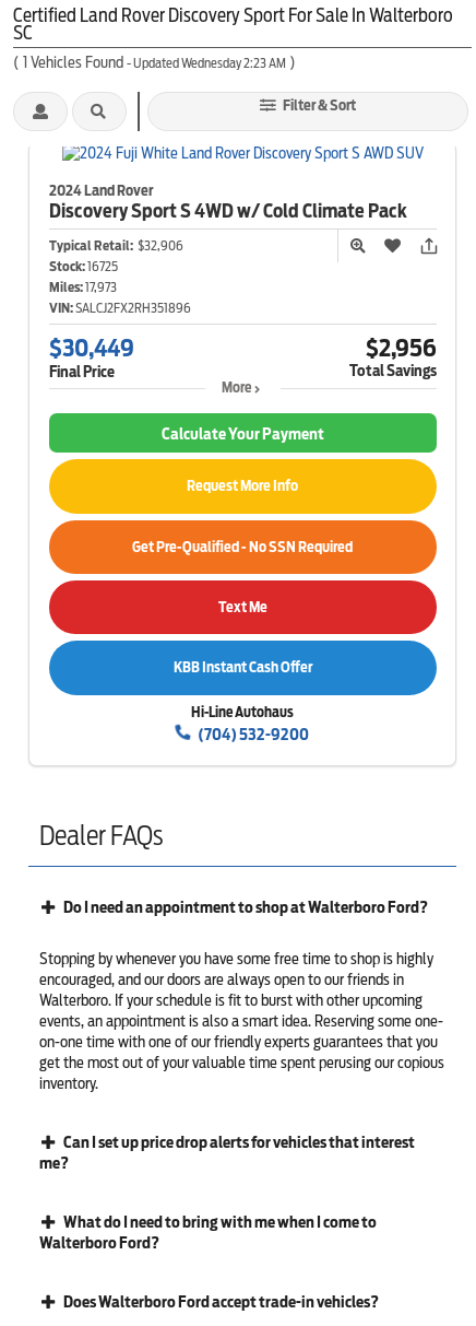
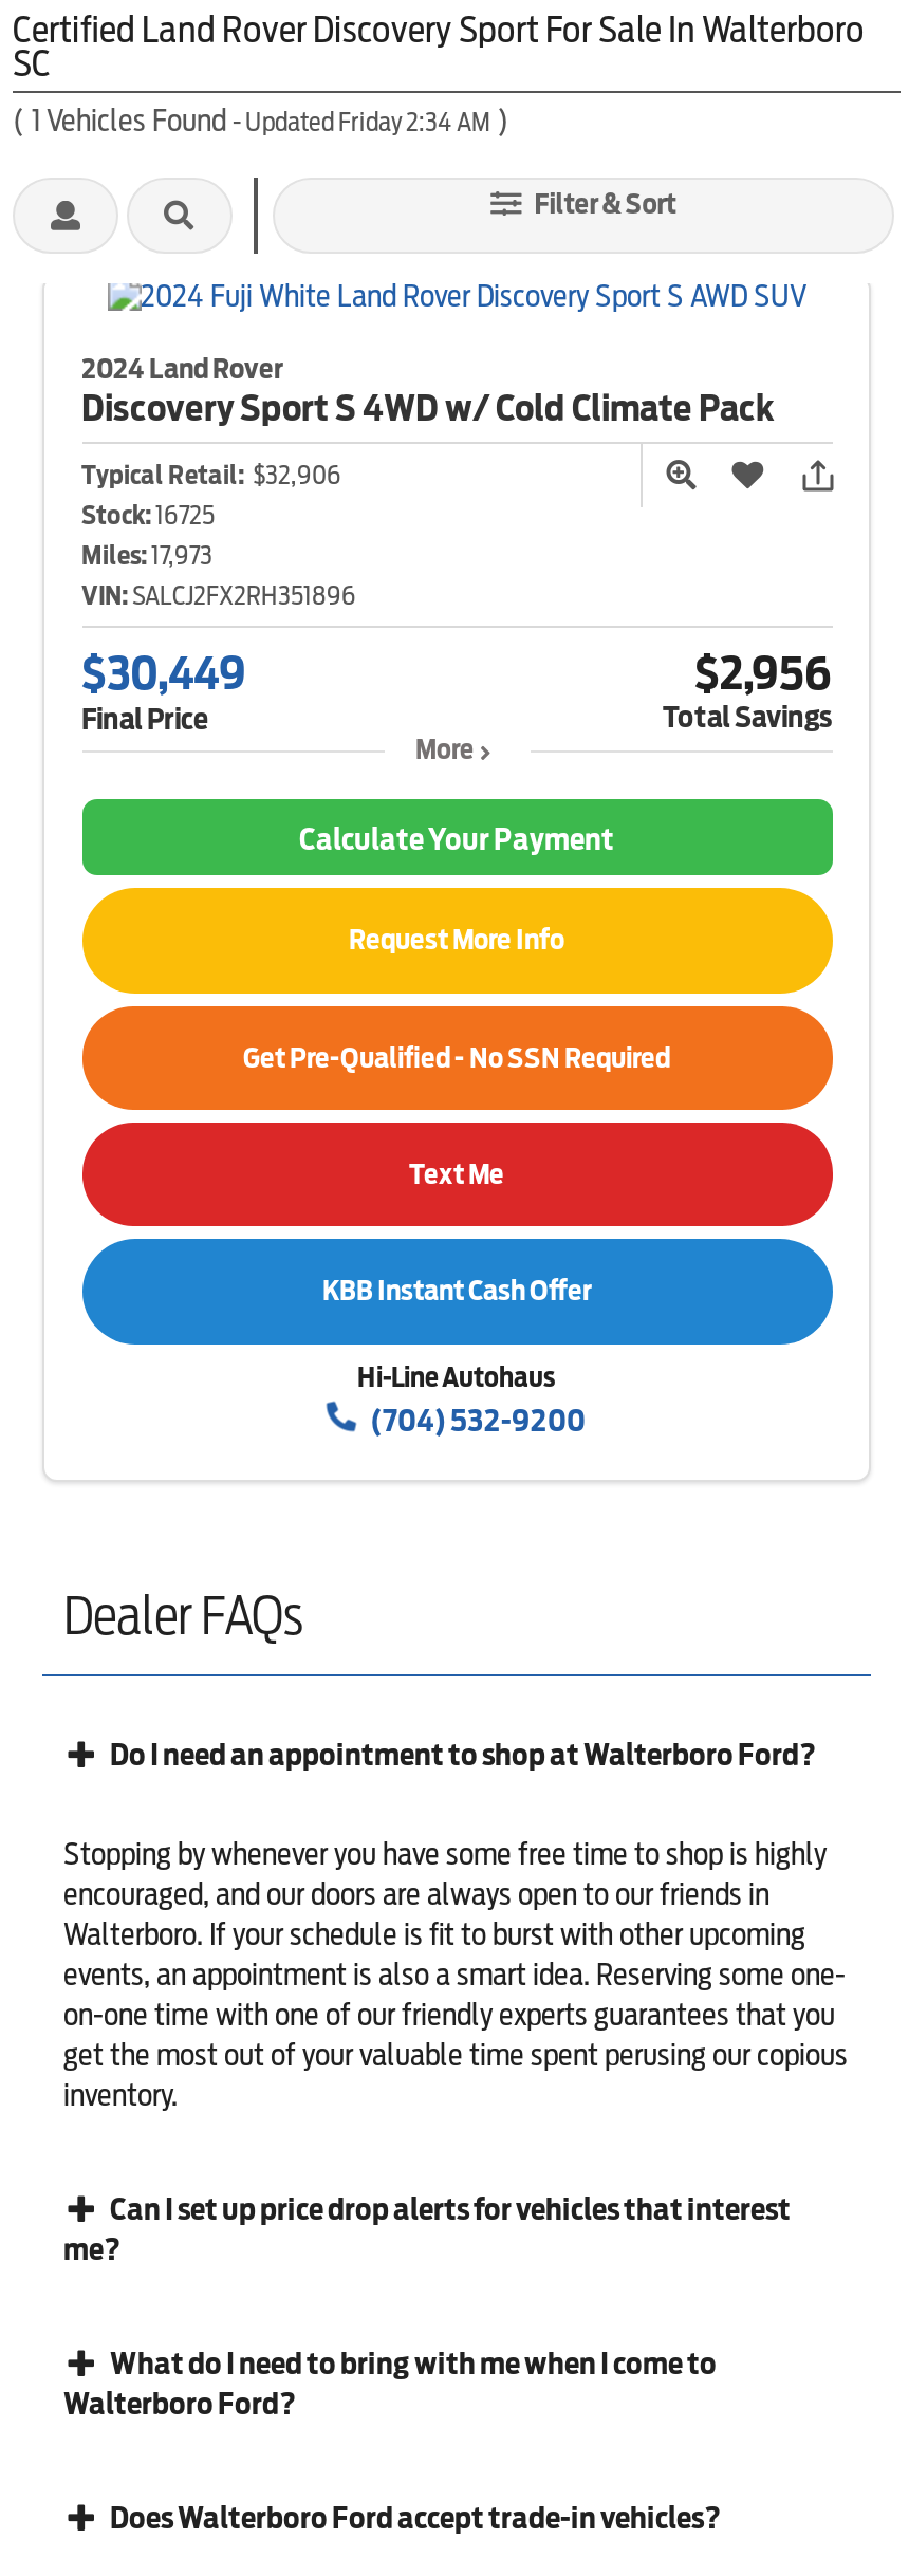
- (1 Vehicles Found - Updated Wednesday 2:23 AM)
+ (1 Vehicles Found - Updated Friday 2:34 AM)
